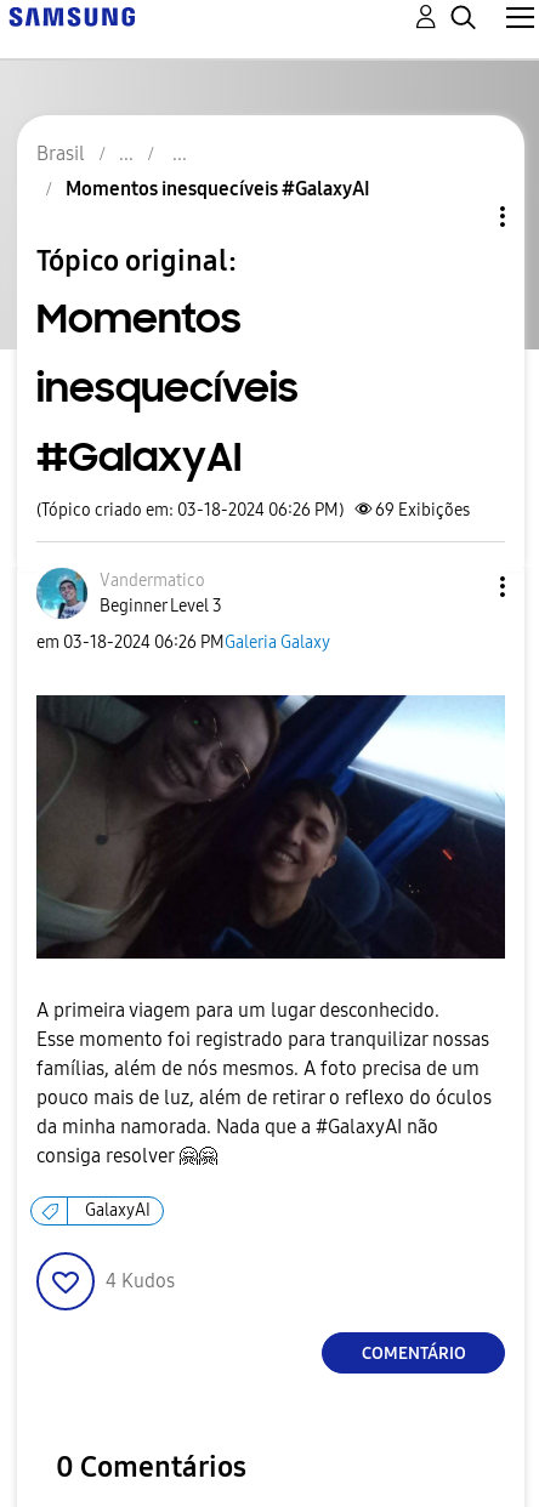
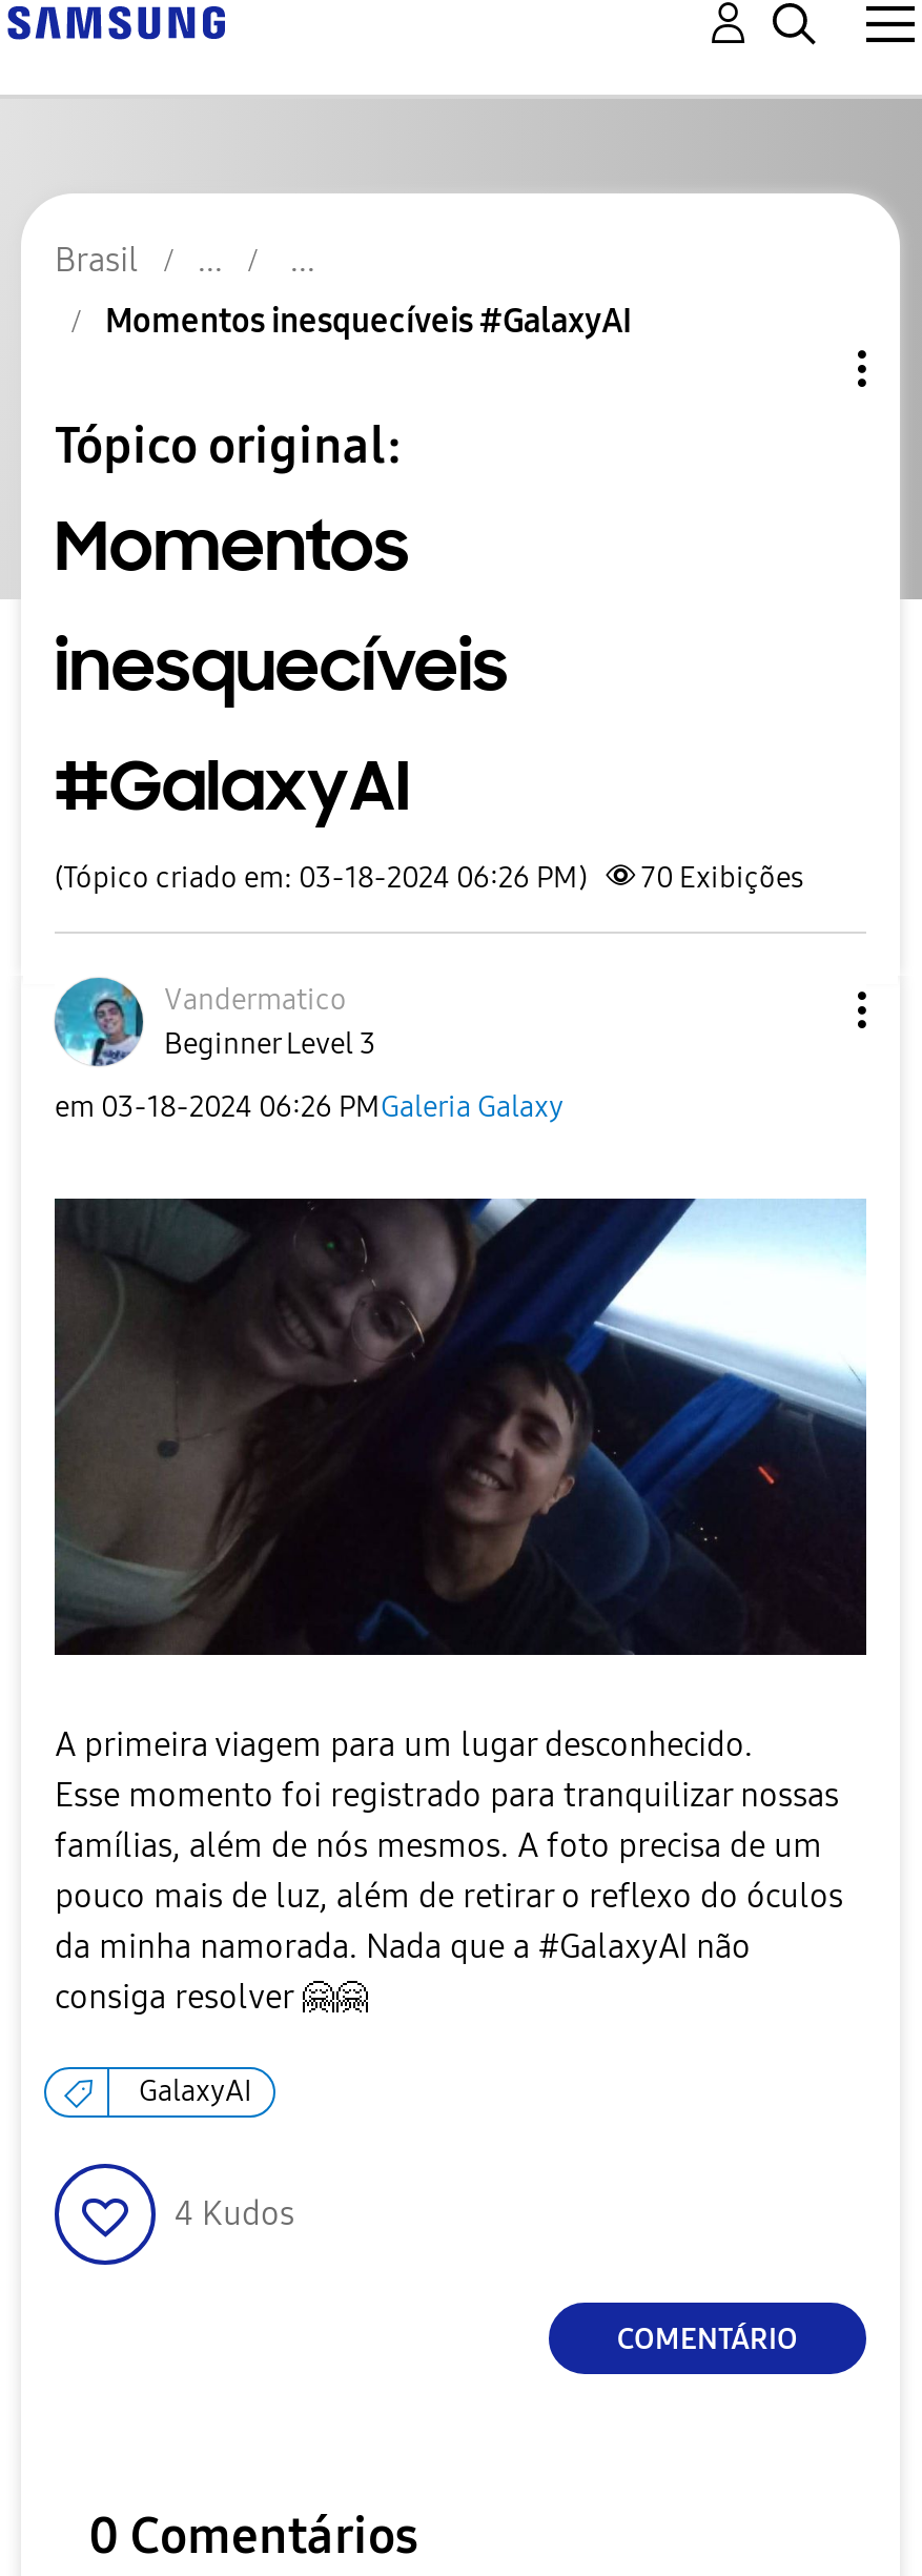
- (Tópico criado em: 03-18-2024 06:26 PM) 69 Exibições
+ (Tópico criado em: 03-18-2024 06:26 PM) 70 Exibições
